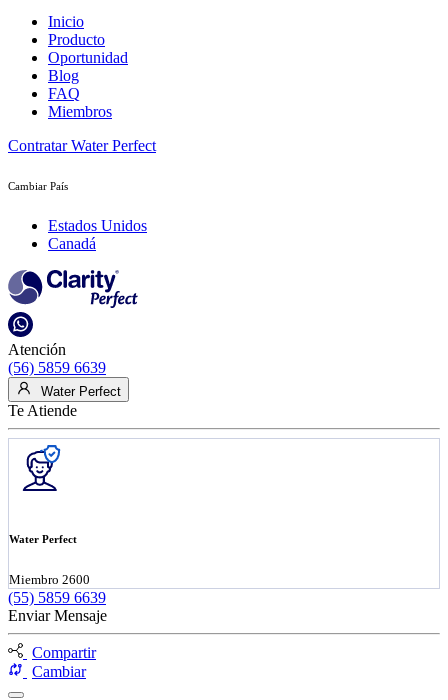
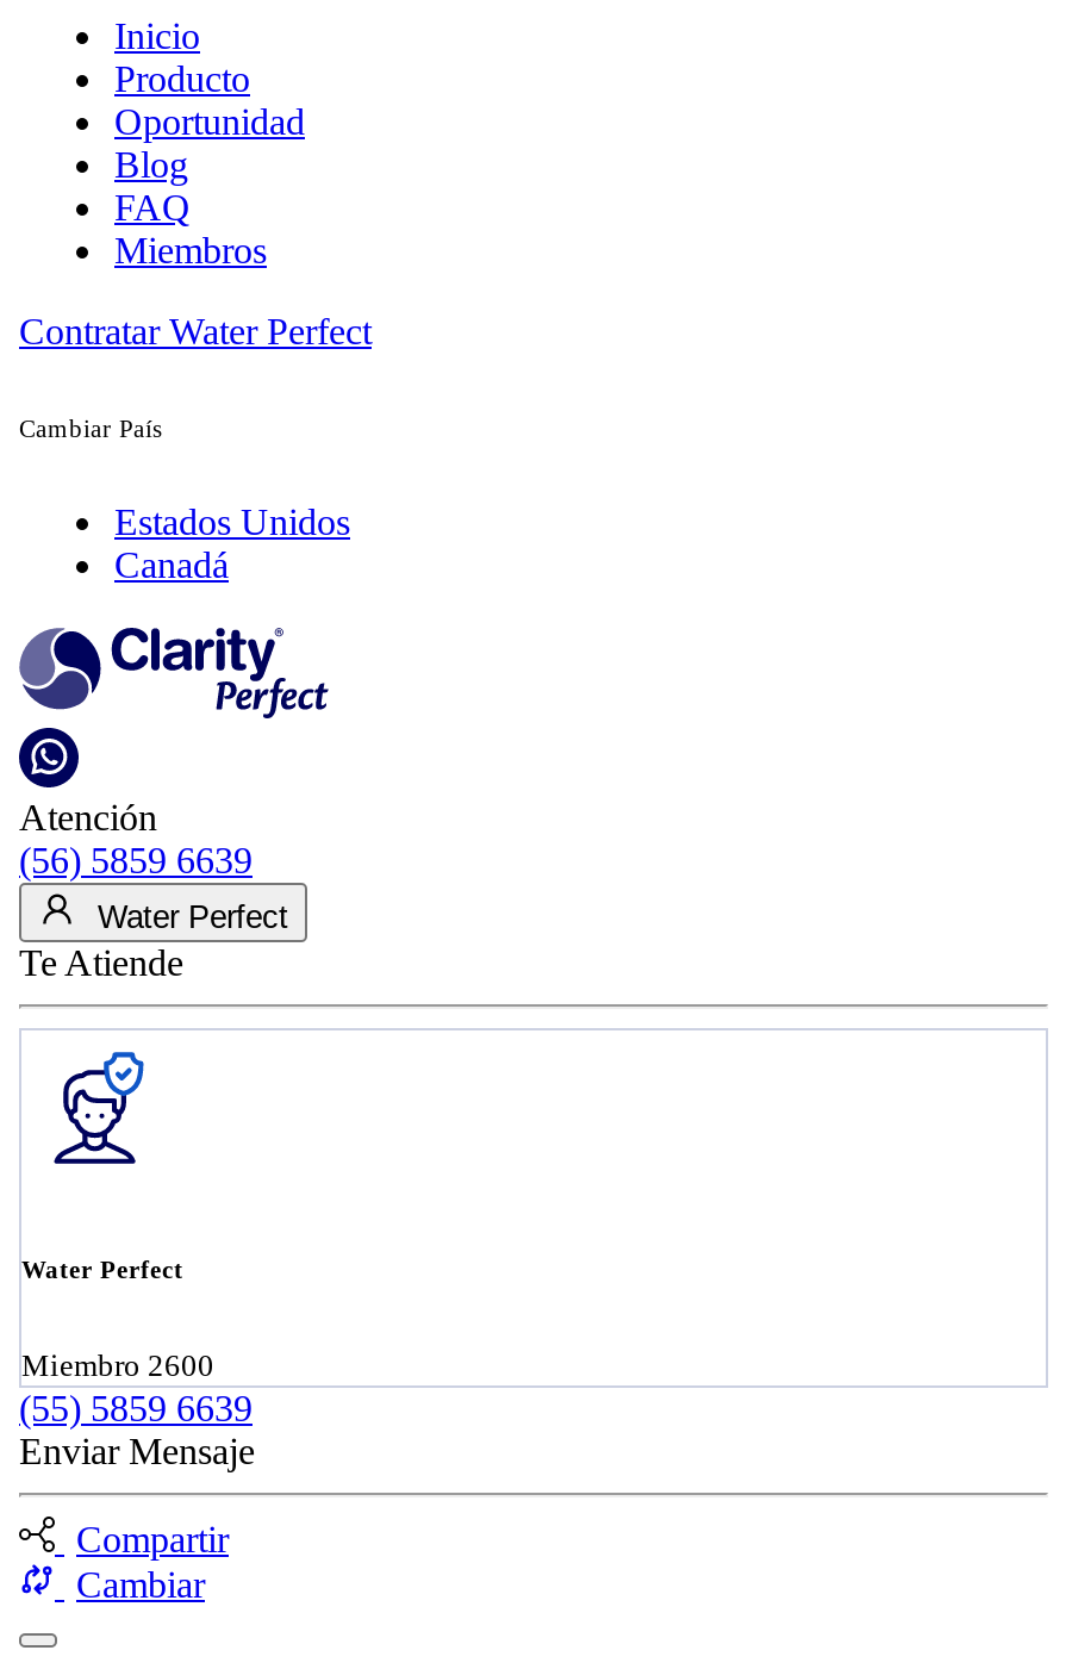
- [image]
+ [image]
